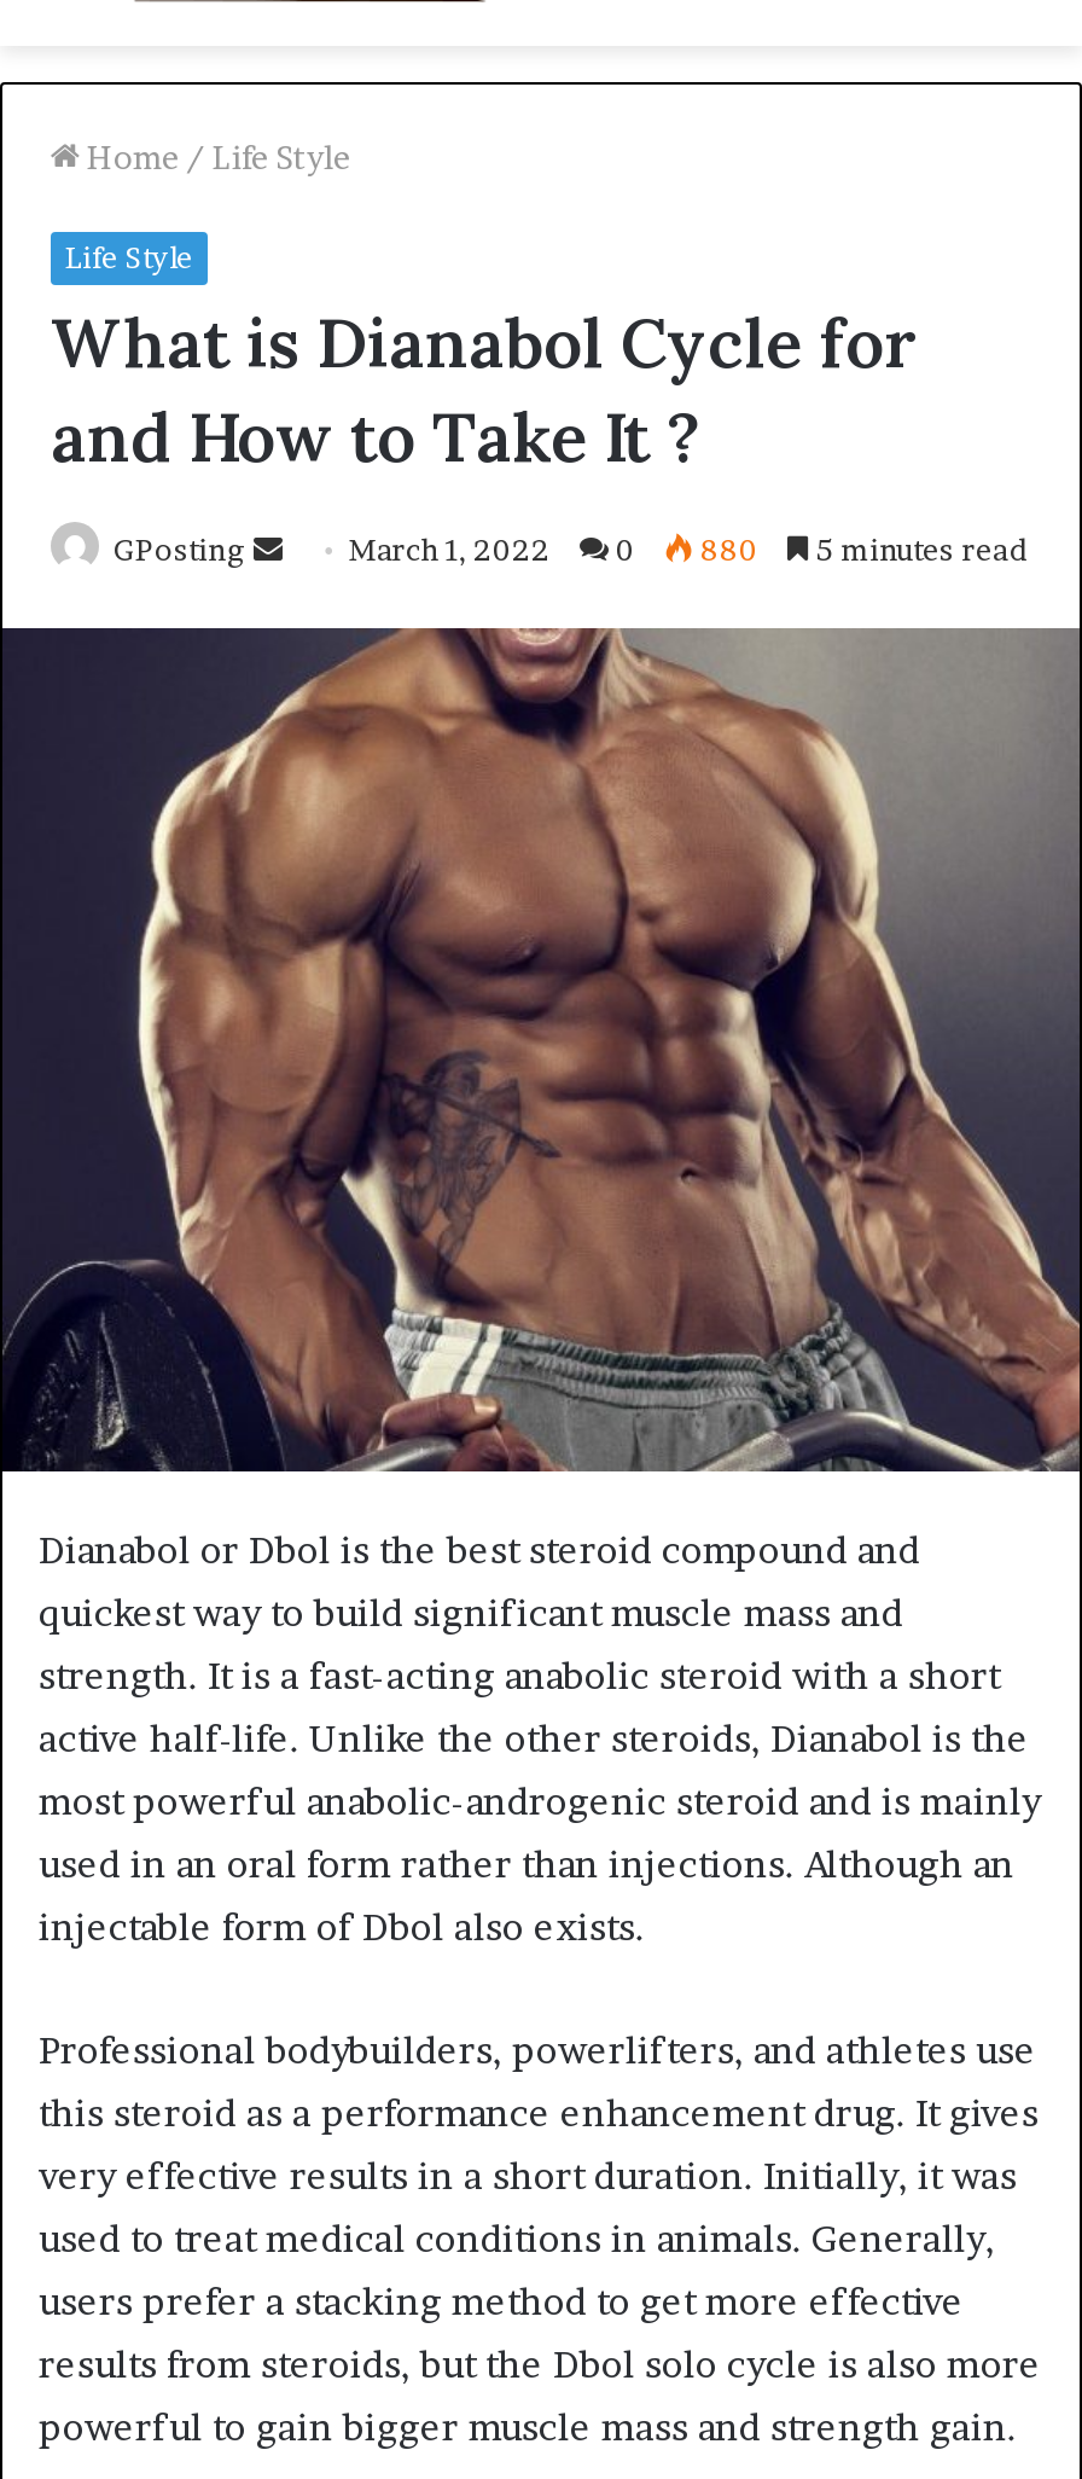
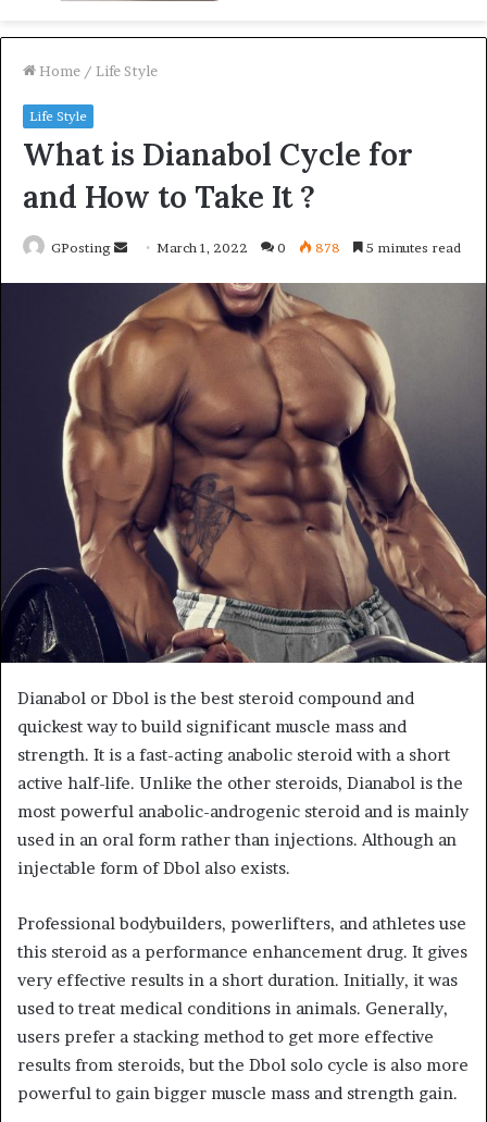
- 880
+ 878
